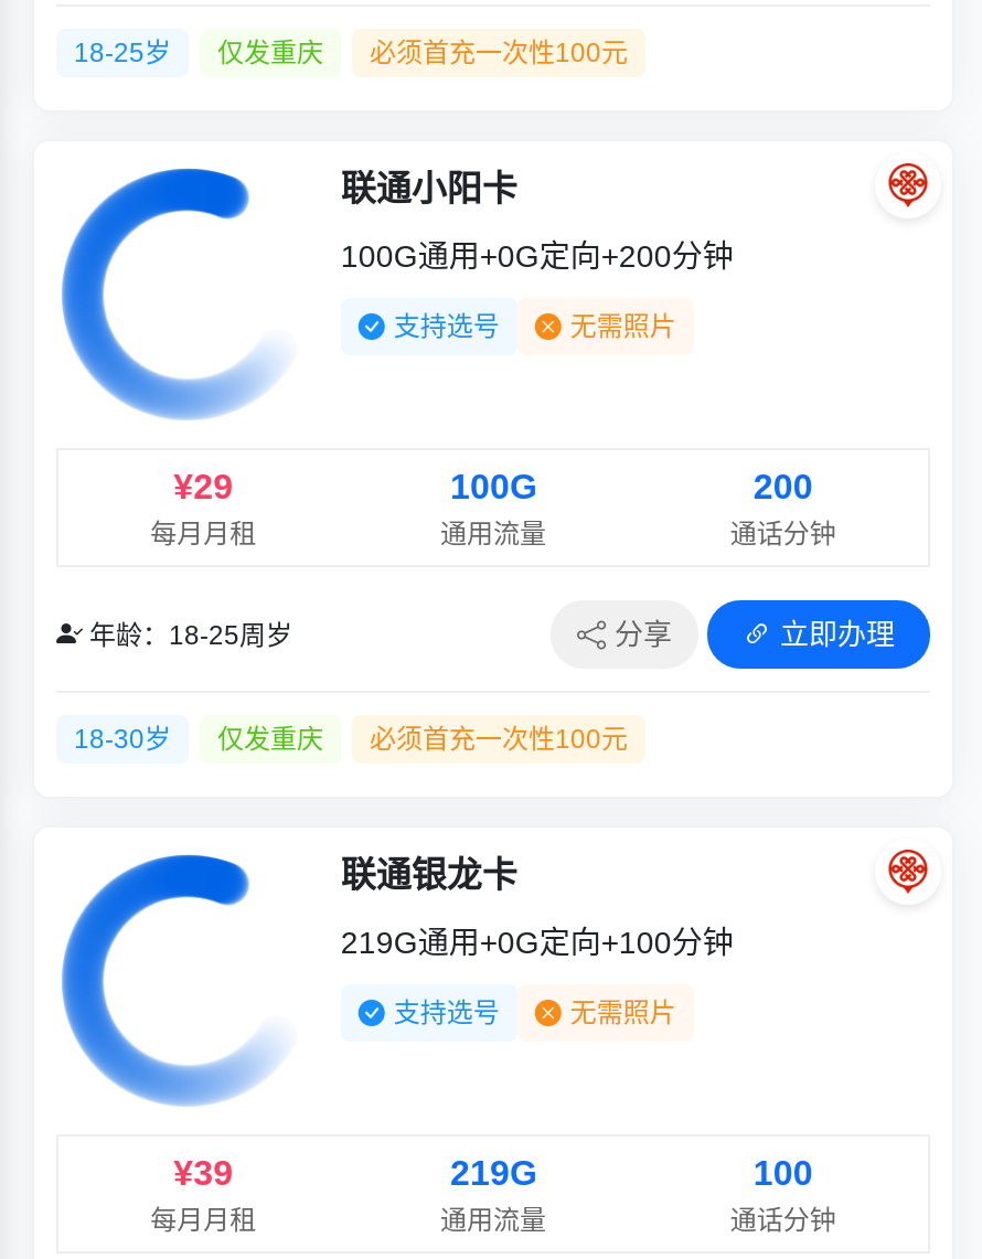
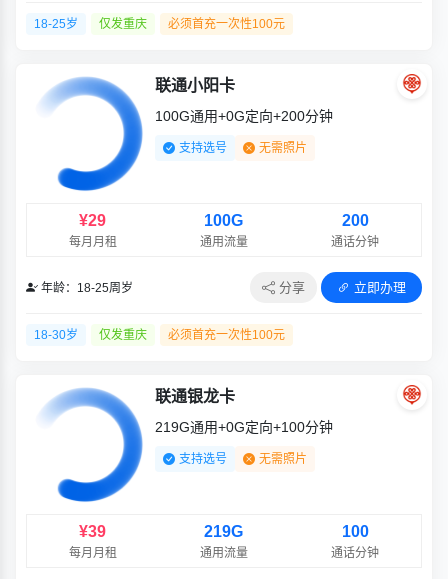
- [image]
+ [image]

- [image]
+ [image]
